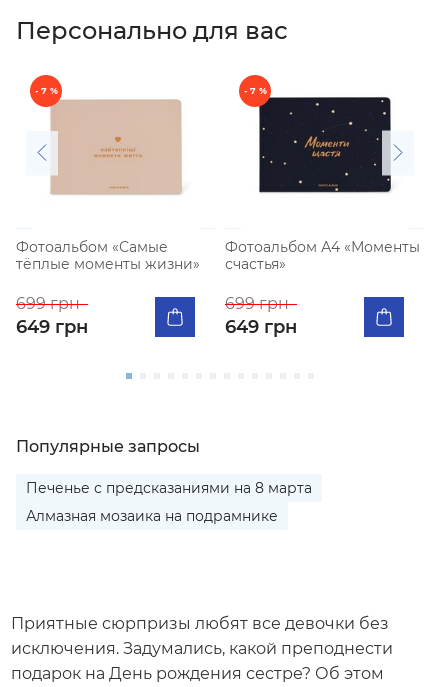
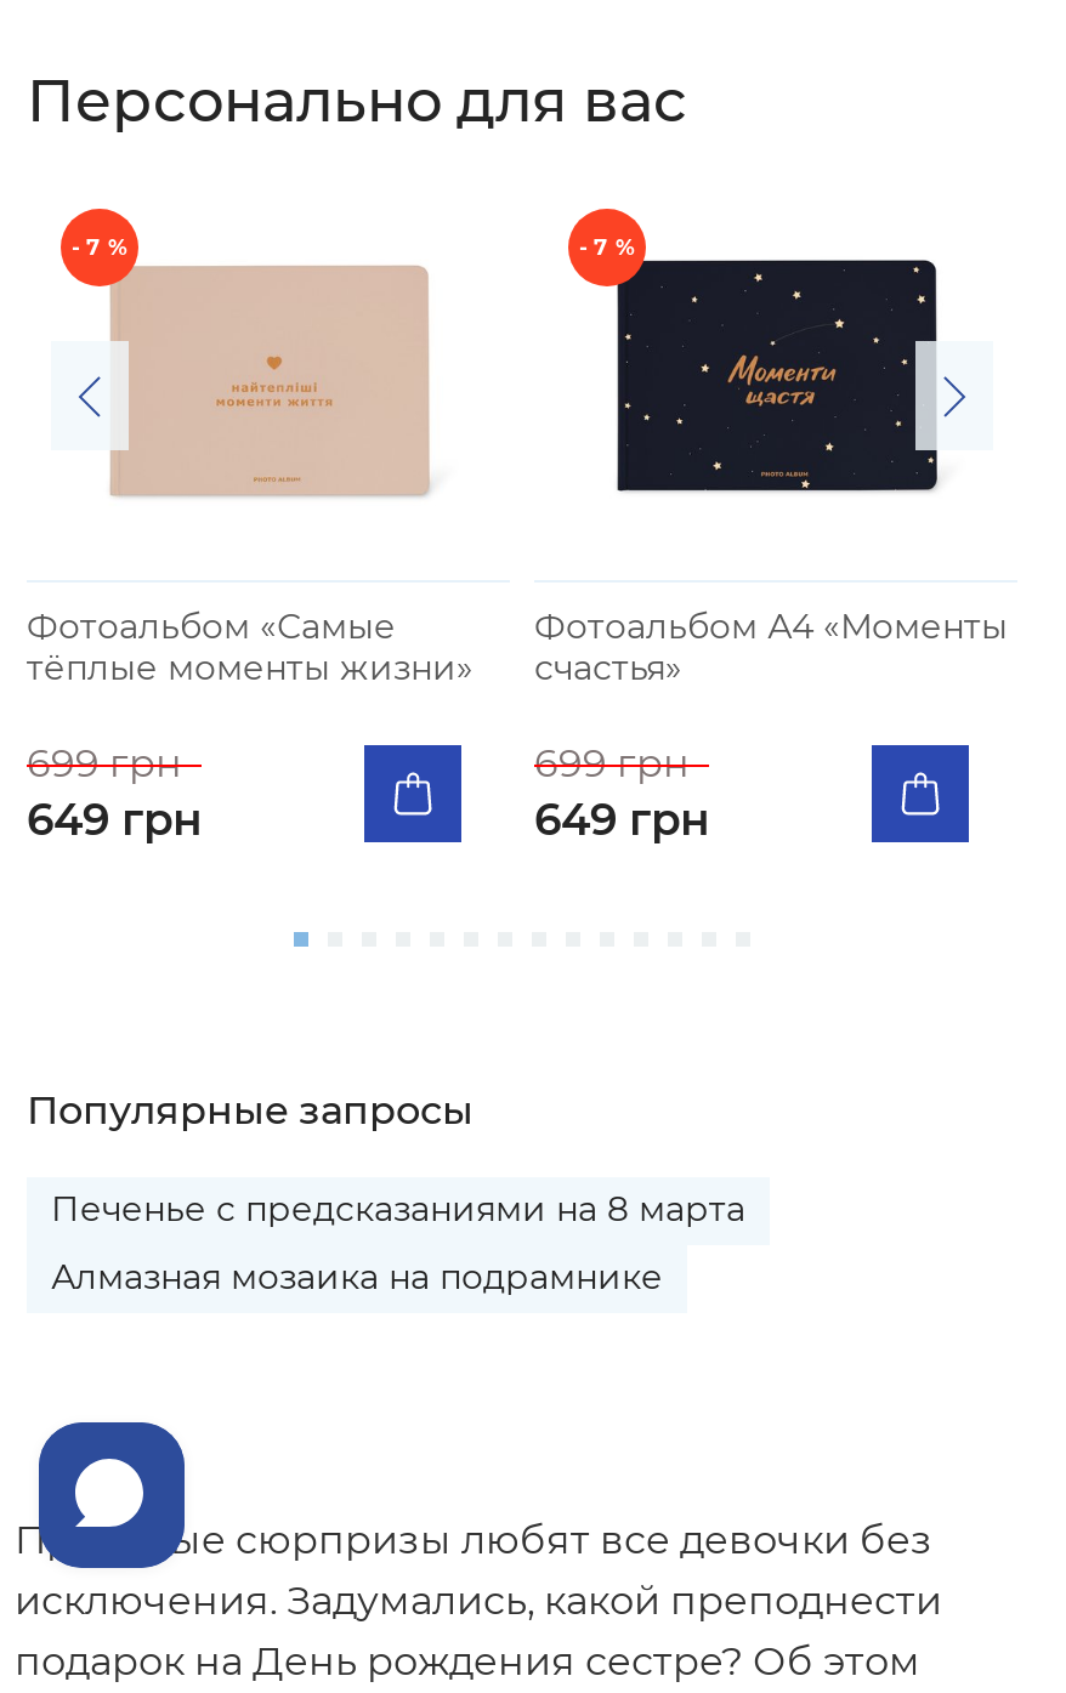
+ [image]
